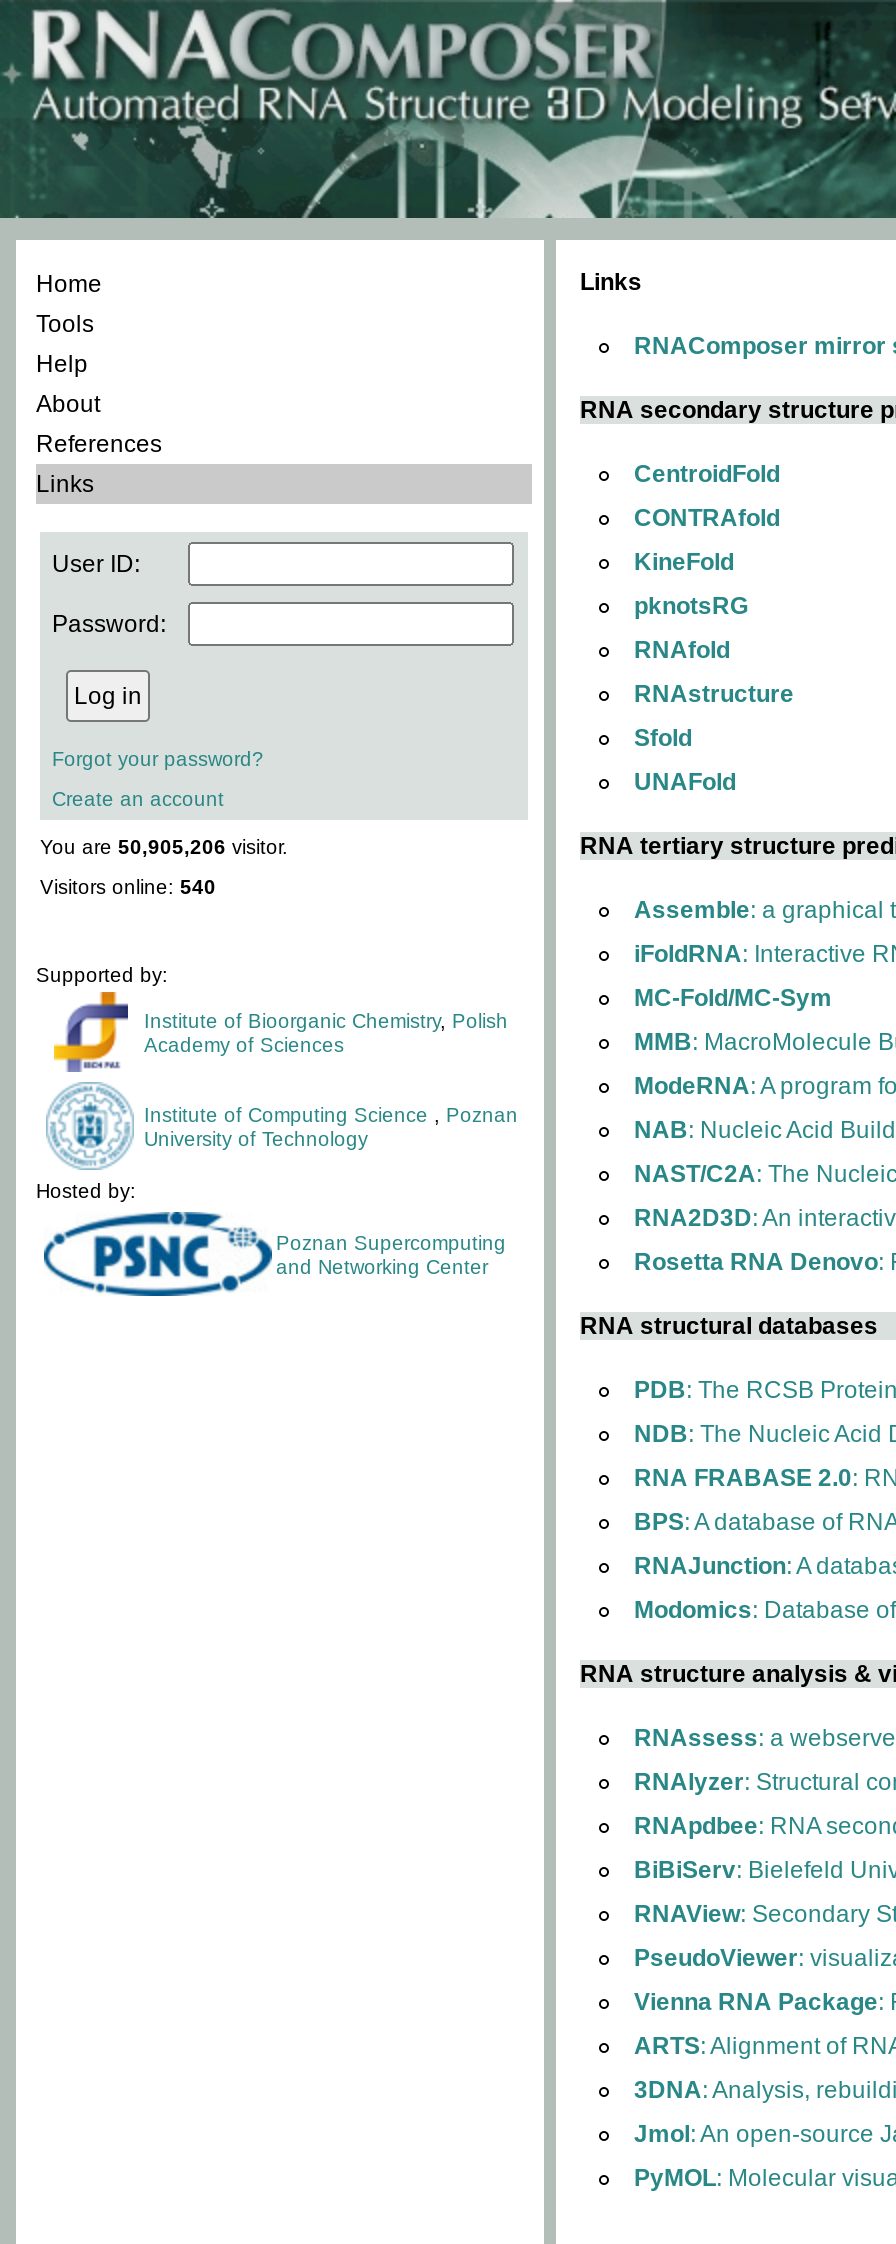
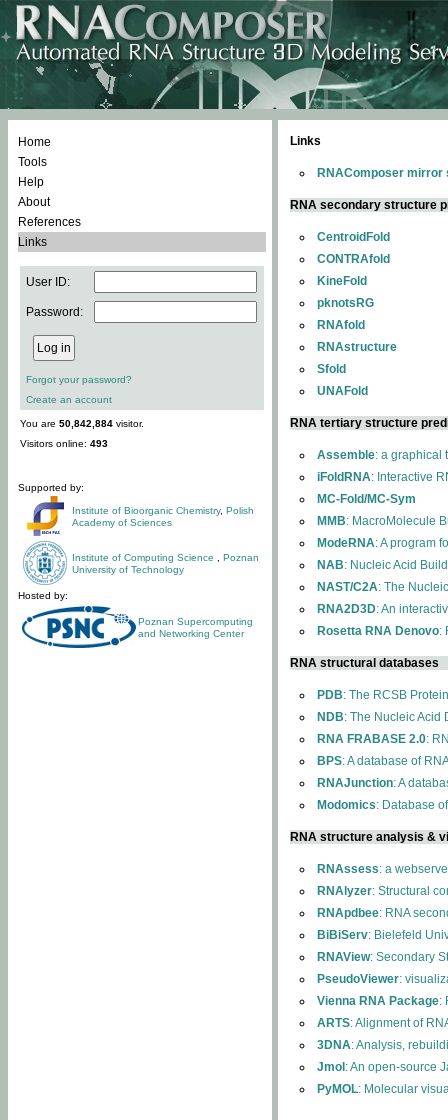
- You are 50,905,206 visitor.
+ You are 50,842,884 visitor.

- Visitors online: 540
+ Visitors online: 493
